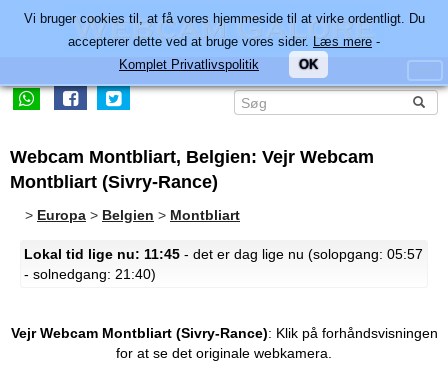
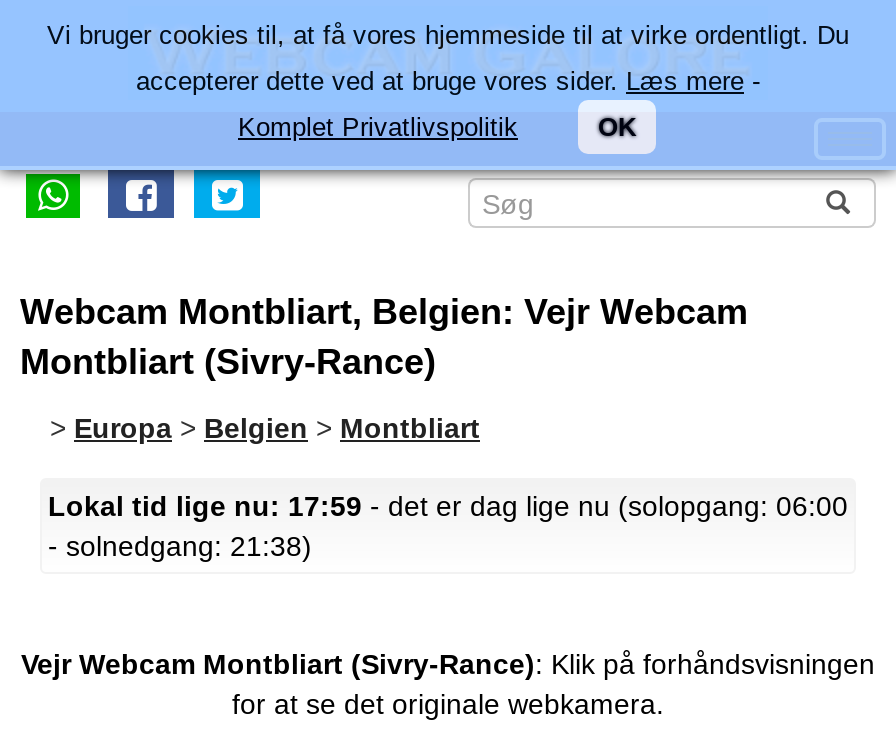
- Lokal tid lige nu: 11:45 - det er dag lige nu (solopgang: 05:57
+ Lokal tid lige nu: 17:59 - det er dag lige nu (solopgang: 06:00

- - solnedgang: 21:40)
+ - solnedgang: 21:38)
